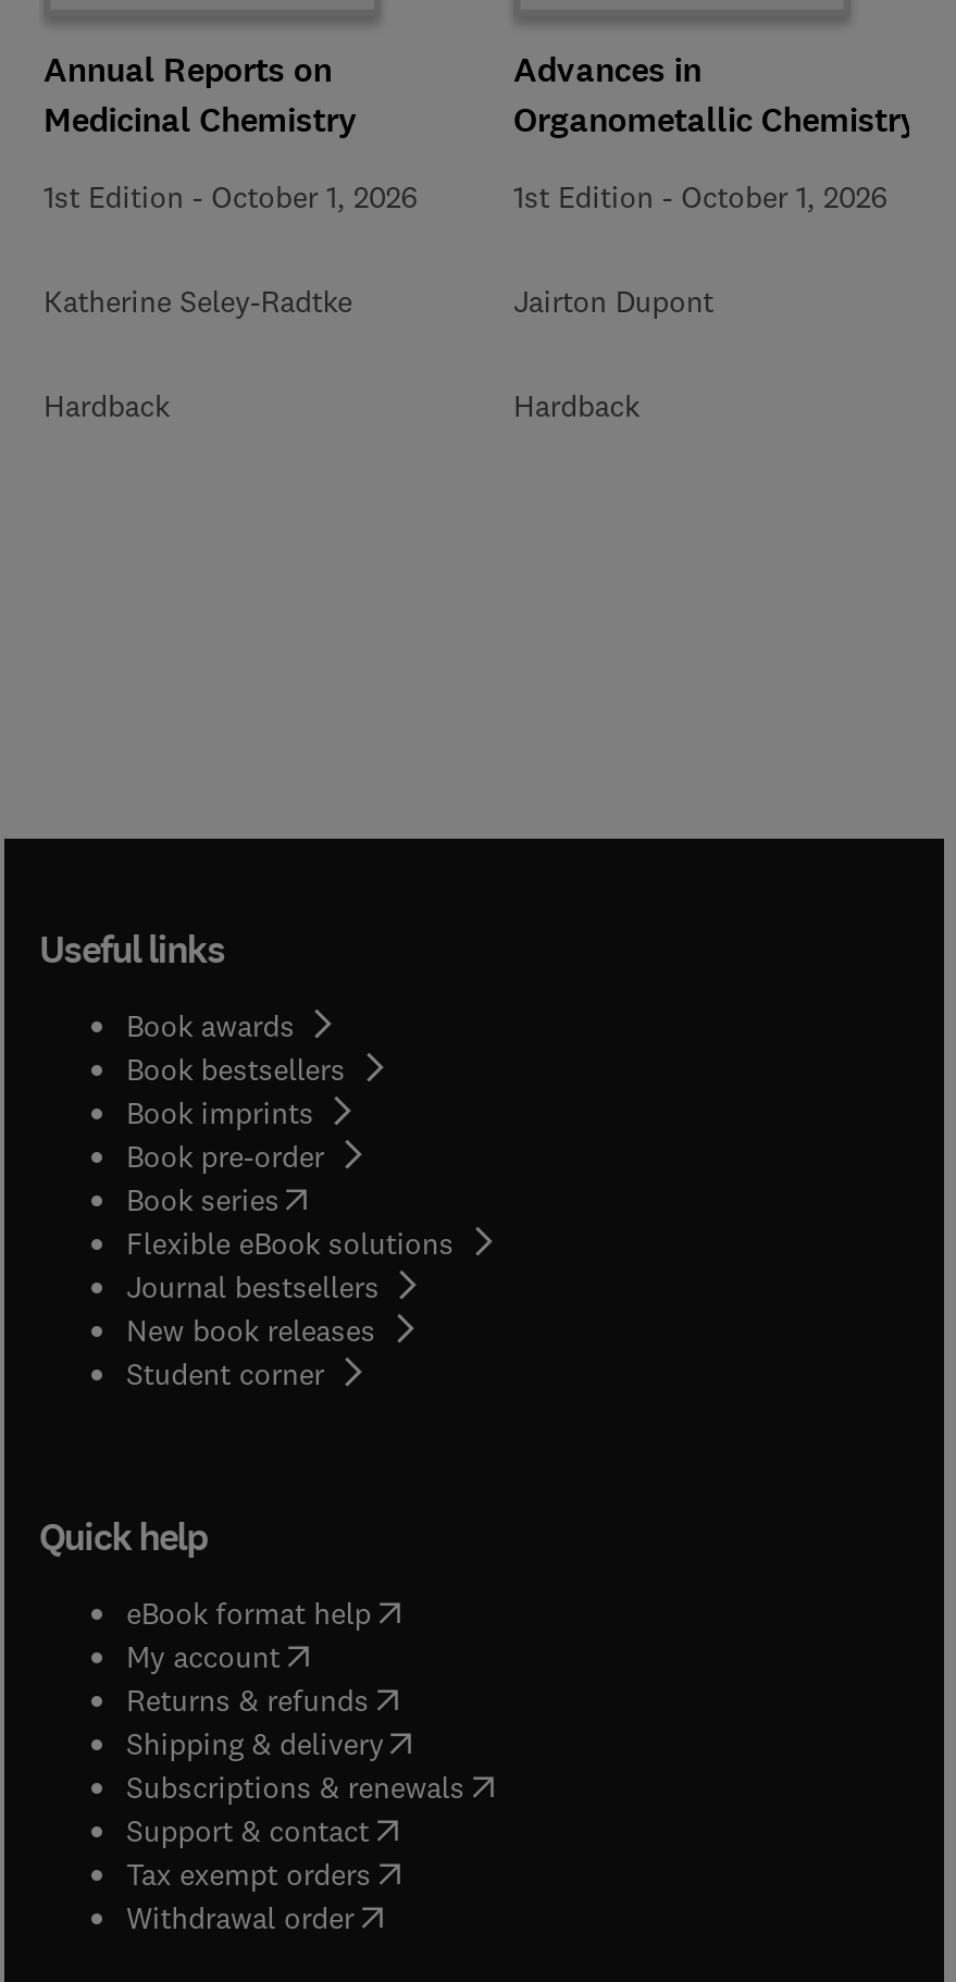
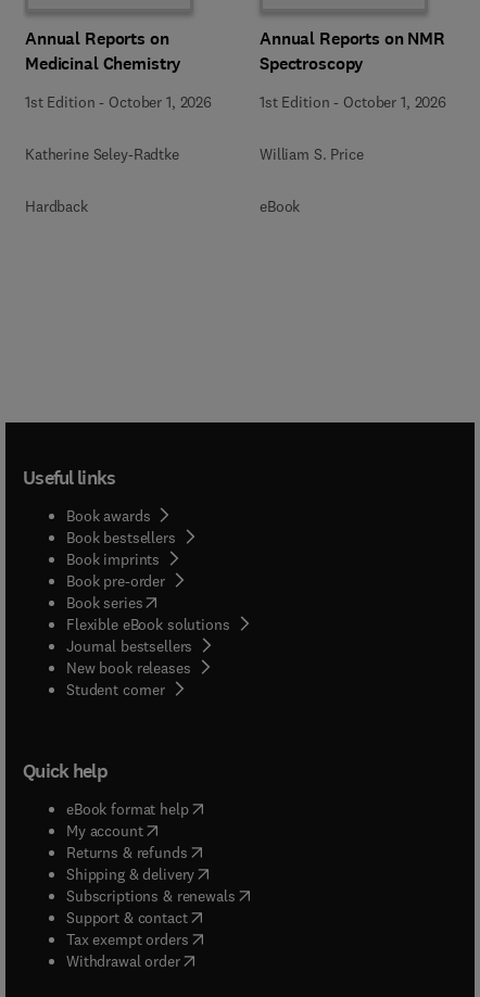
- Advances in
- Organometallic Chemistry
+ Annual Reports on NMR
+ Spectroscopy

- Jairton Dupont
+ William S. Price

- Hardback
+ eBook
